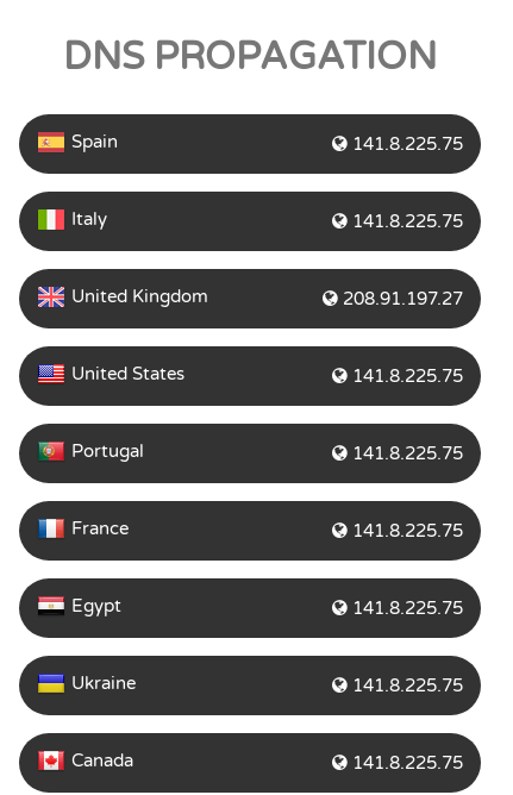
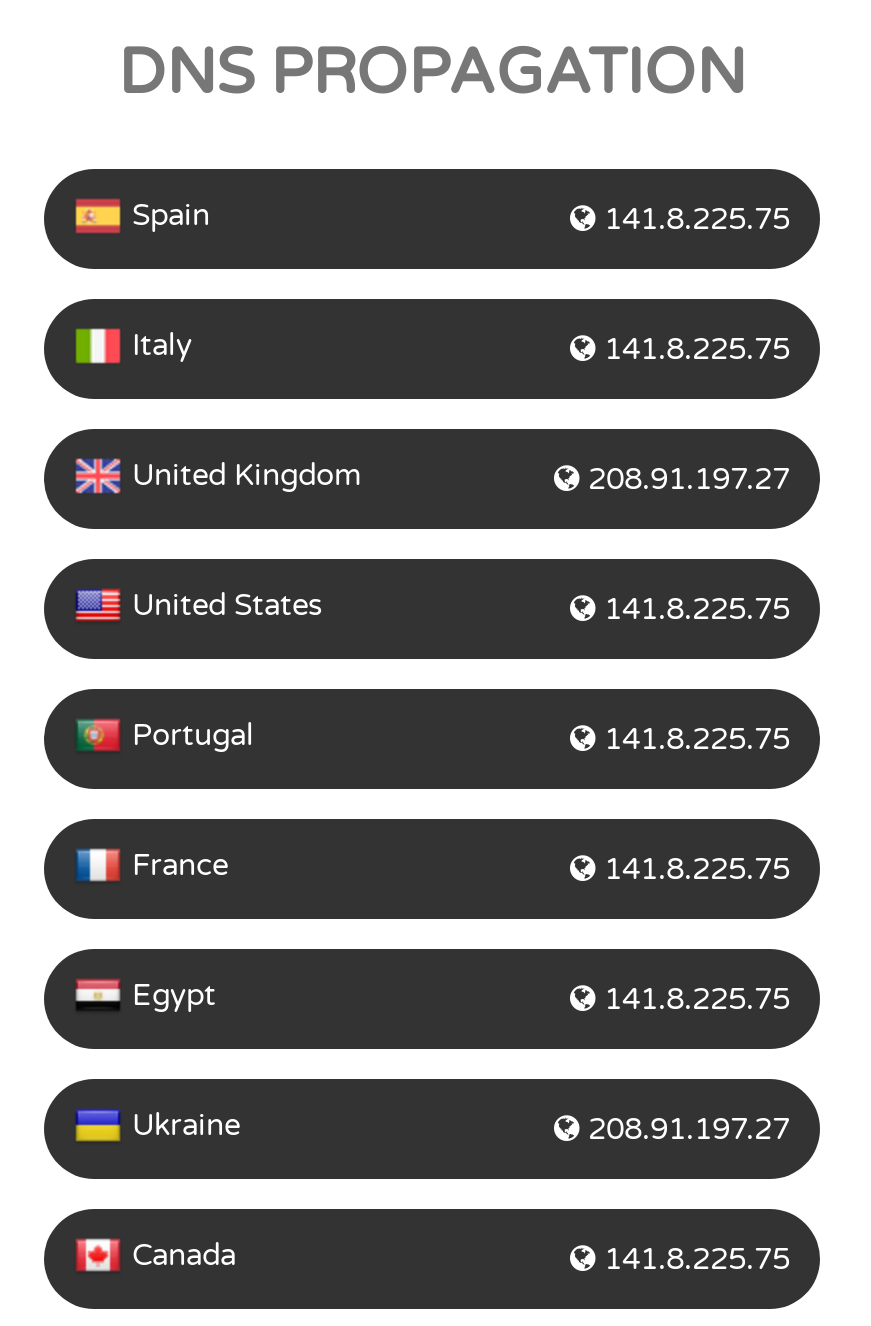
- 141.8.225.75
+ 208.91.197.27
